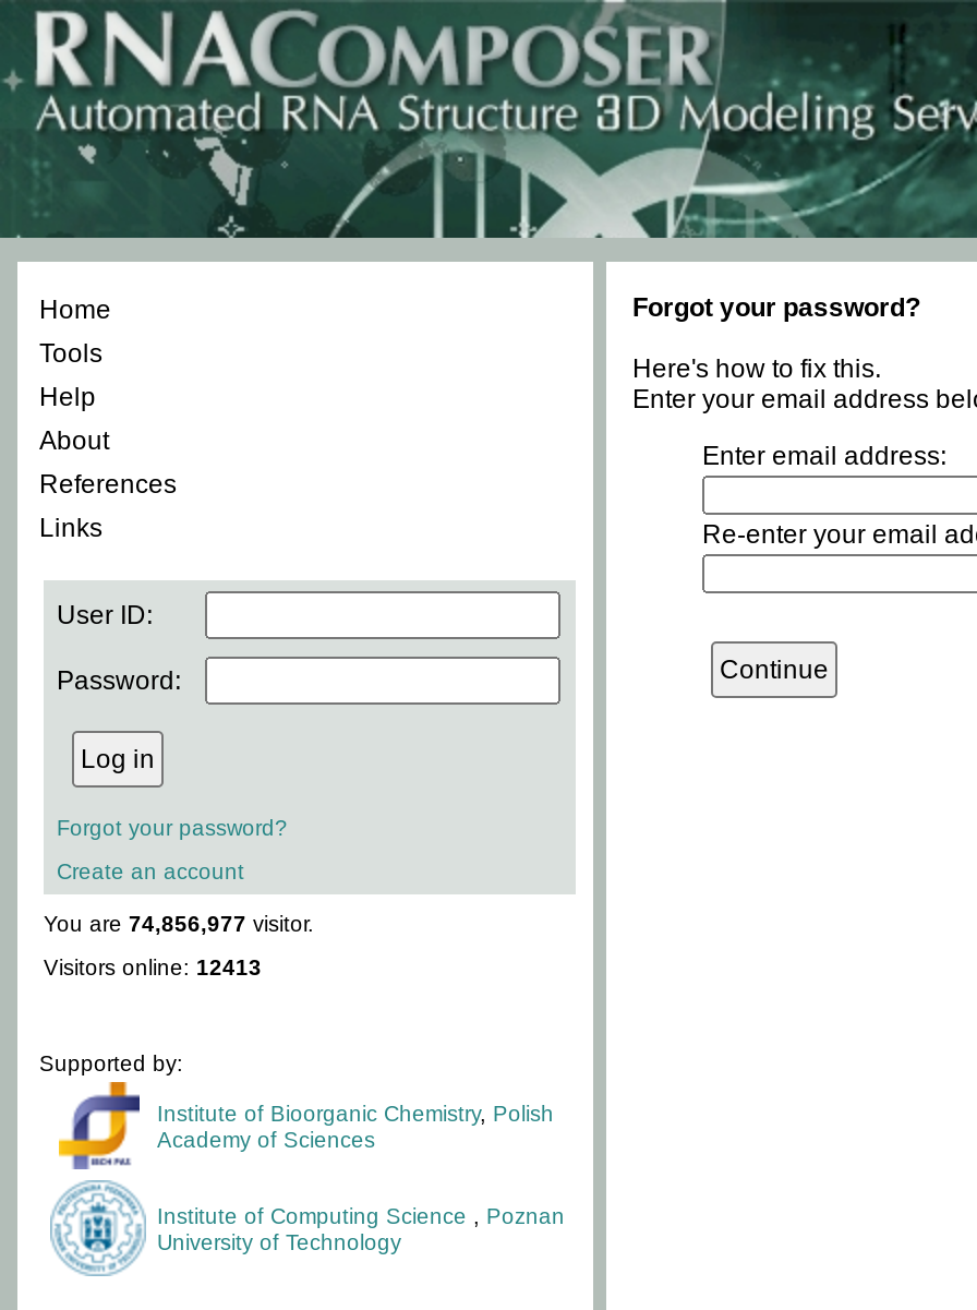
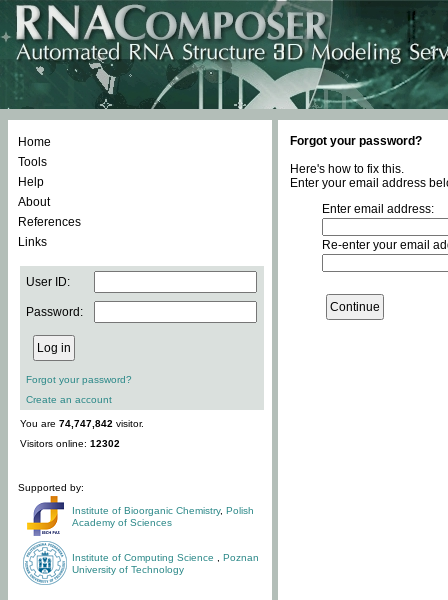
- You are 74,856,977 visitor.
+ You are 74,747,842 visitor.

- Visitors online: 12413
+ Visitors online: 12302
